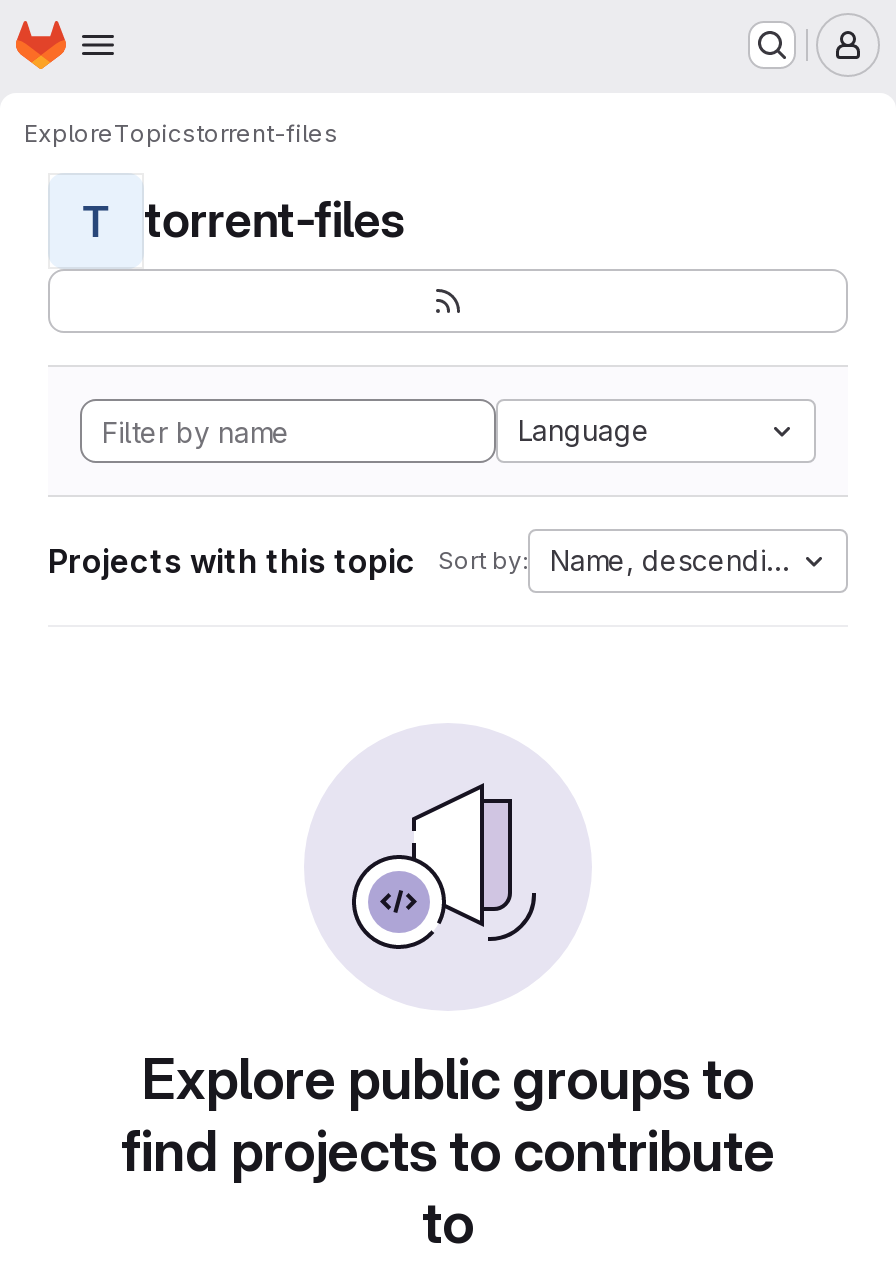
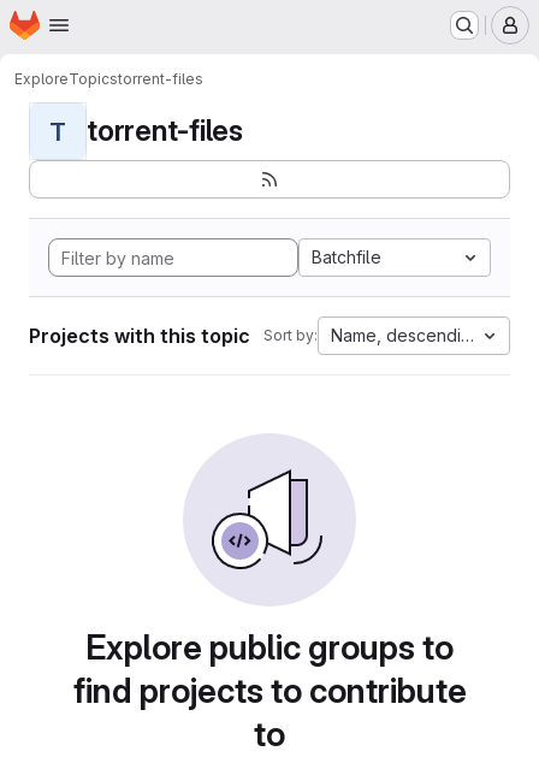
- Language
+ Batchfile
